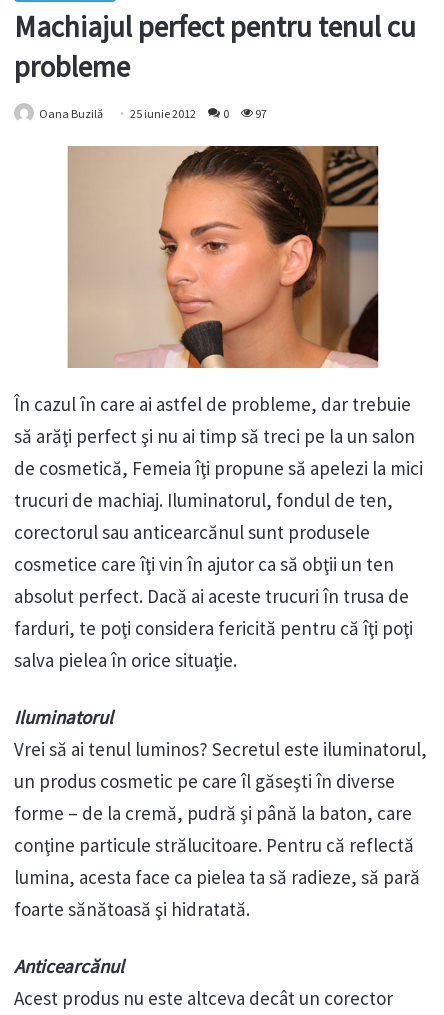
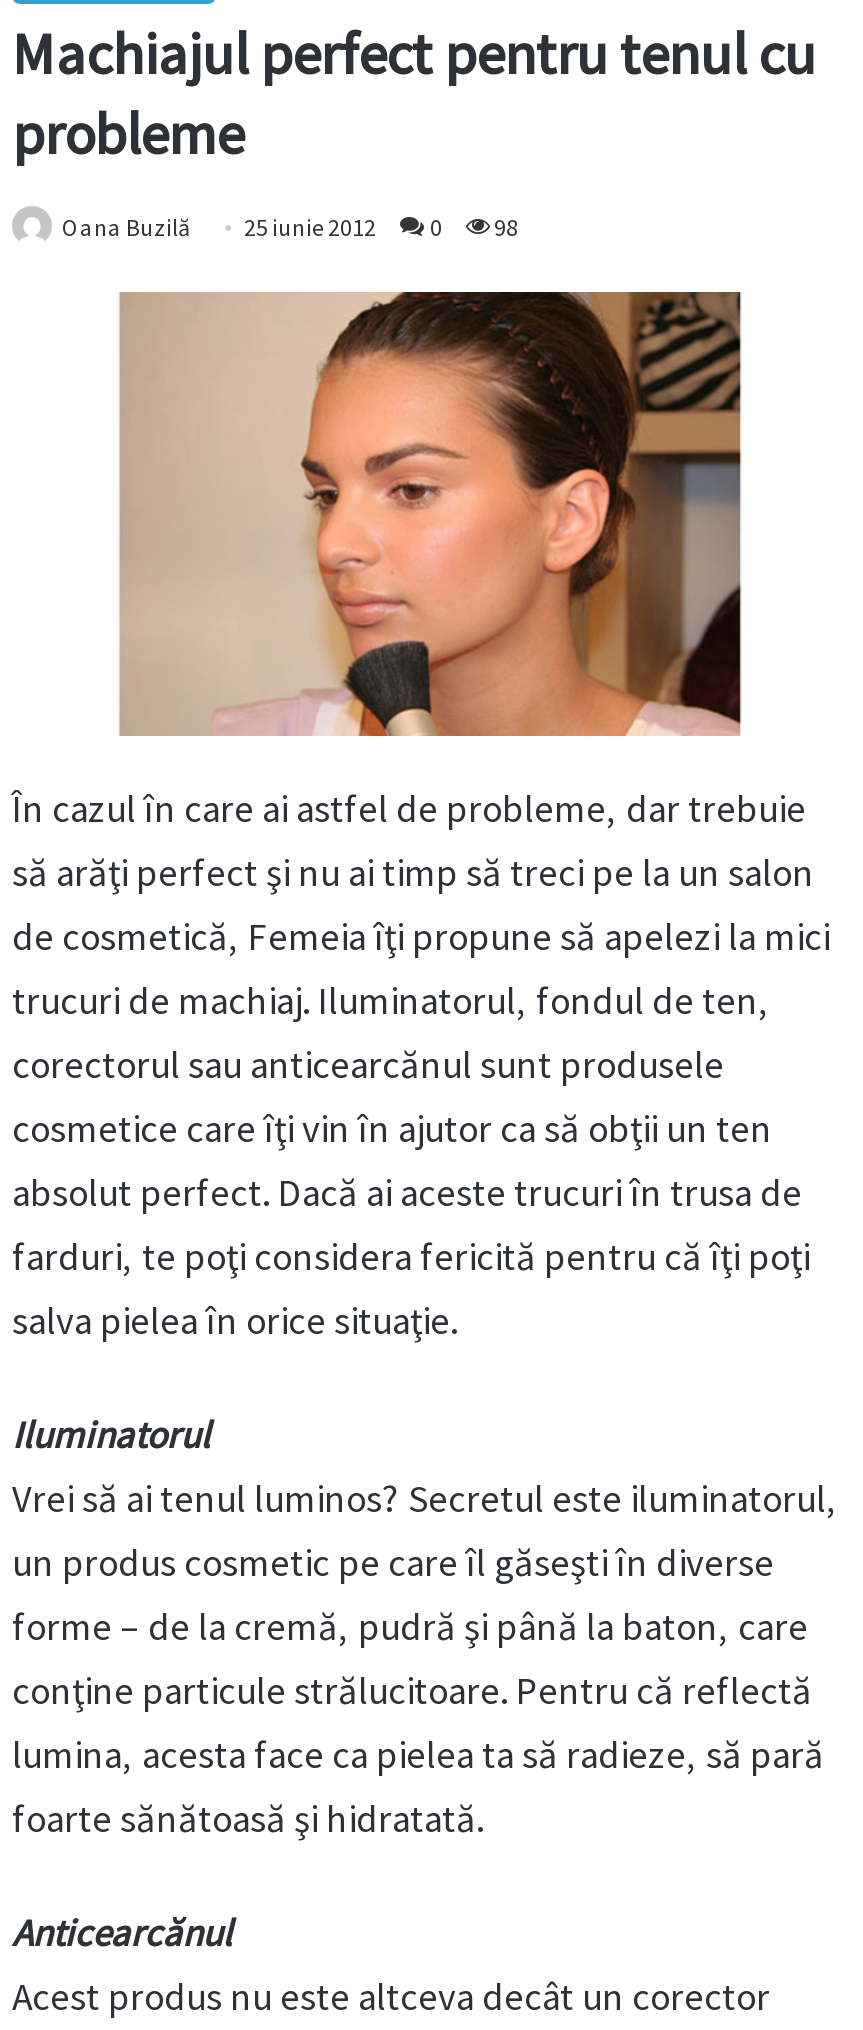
- Oana Buzilă 25 iunie 2012 0 97
+ Oana Buzilă 25 iunie 2012 0 98
